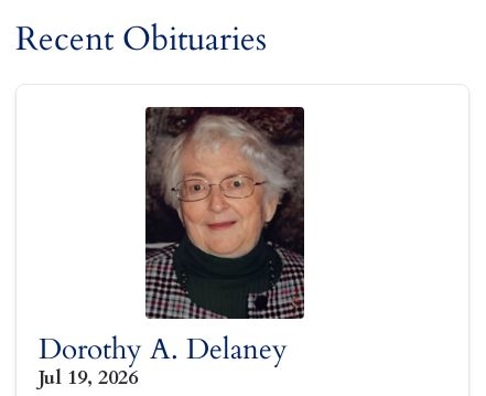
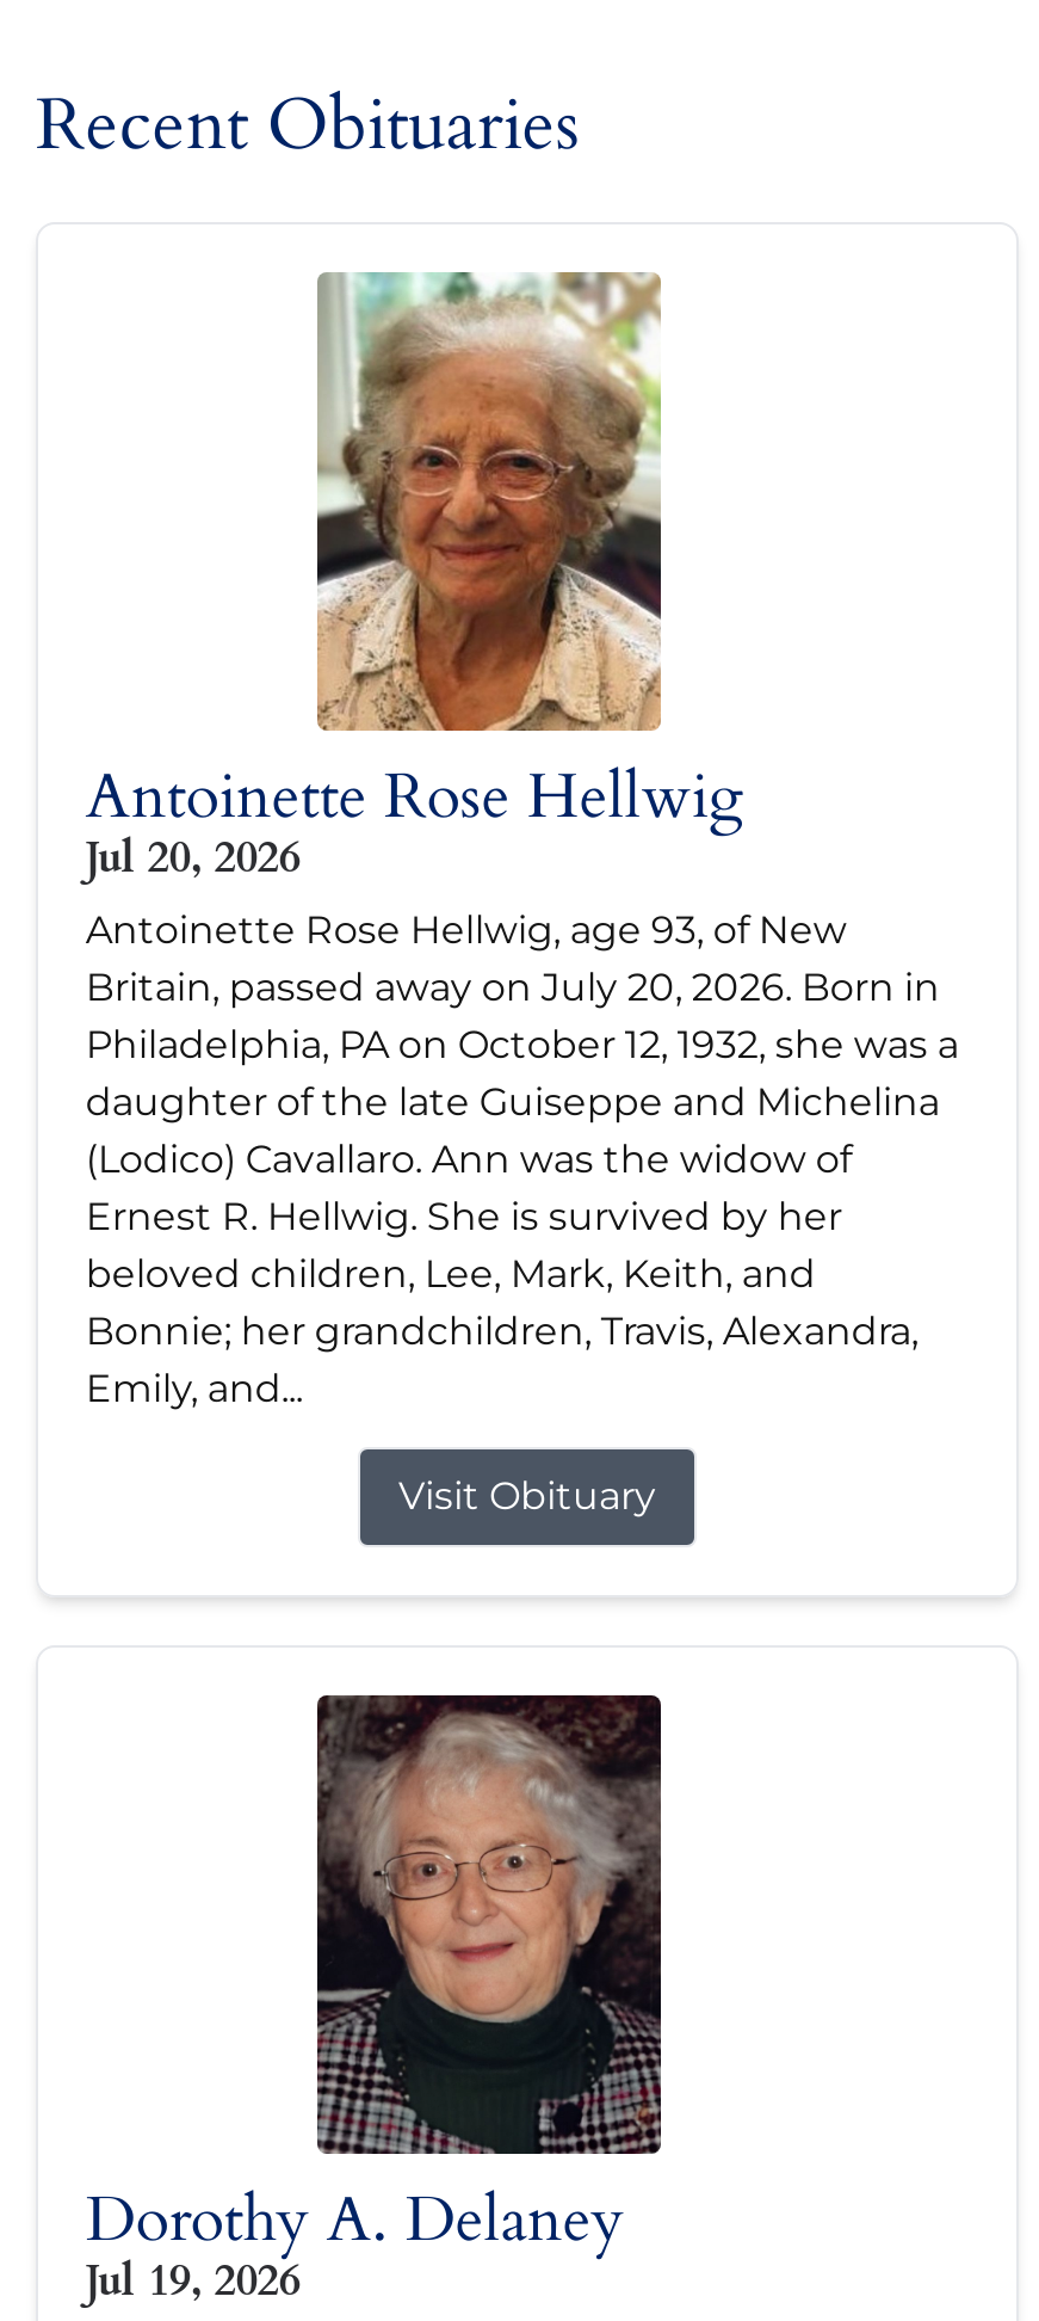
+ [image]
+ Antoinette Rose Hellwig
+ Jul 20, 2026
+ Antoinette Rose Hellwig, age 93, of New
+ Britain, passed away on July 20, 2026. Born in
+ Philadelphia, PA on October 12, 1932, she was a
+ daughter of the late Guiseppe and Michelina
+ (Lodico) Cavallaro. Ann was the widow of
+ Ernest R. Hellwig. She is survived by her
+ beloved children, Lee, Mark, Keith, and
+ Bonnie; her grandchildren, Travis, Alexandra,
+ Emily, and...
+ Visit Obituary
